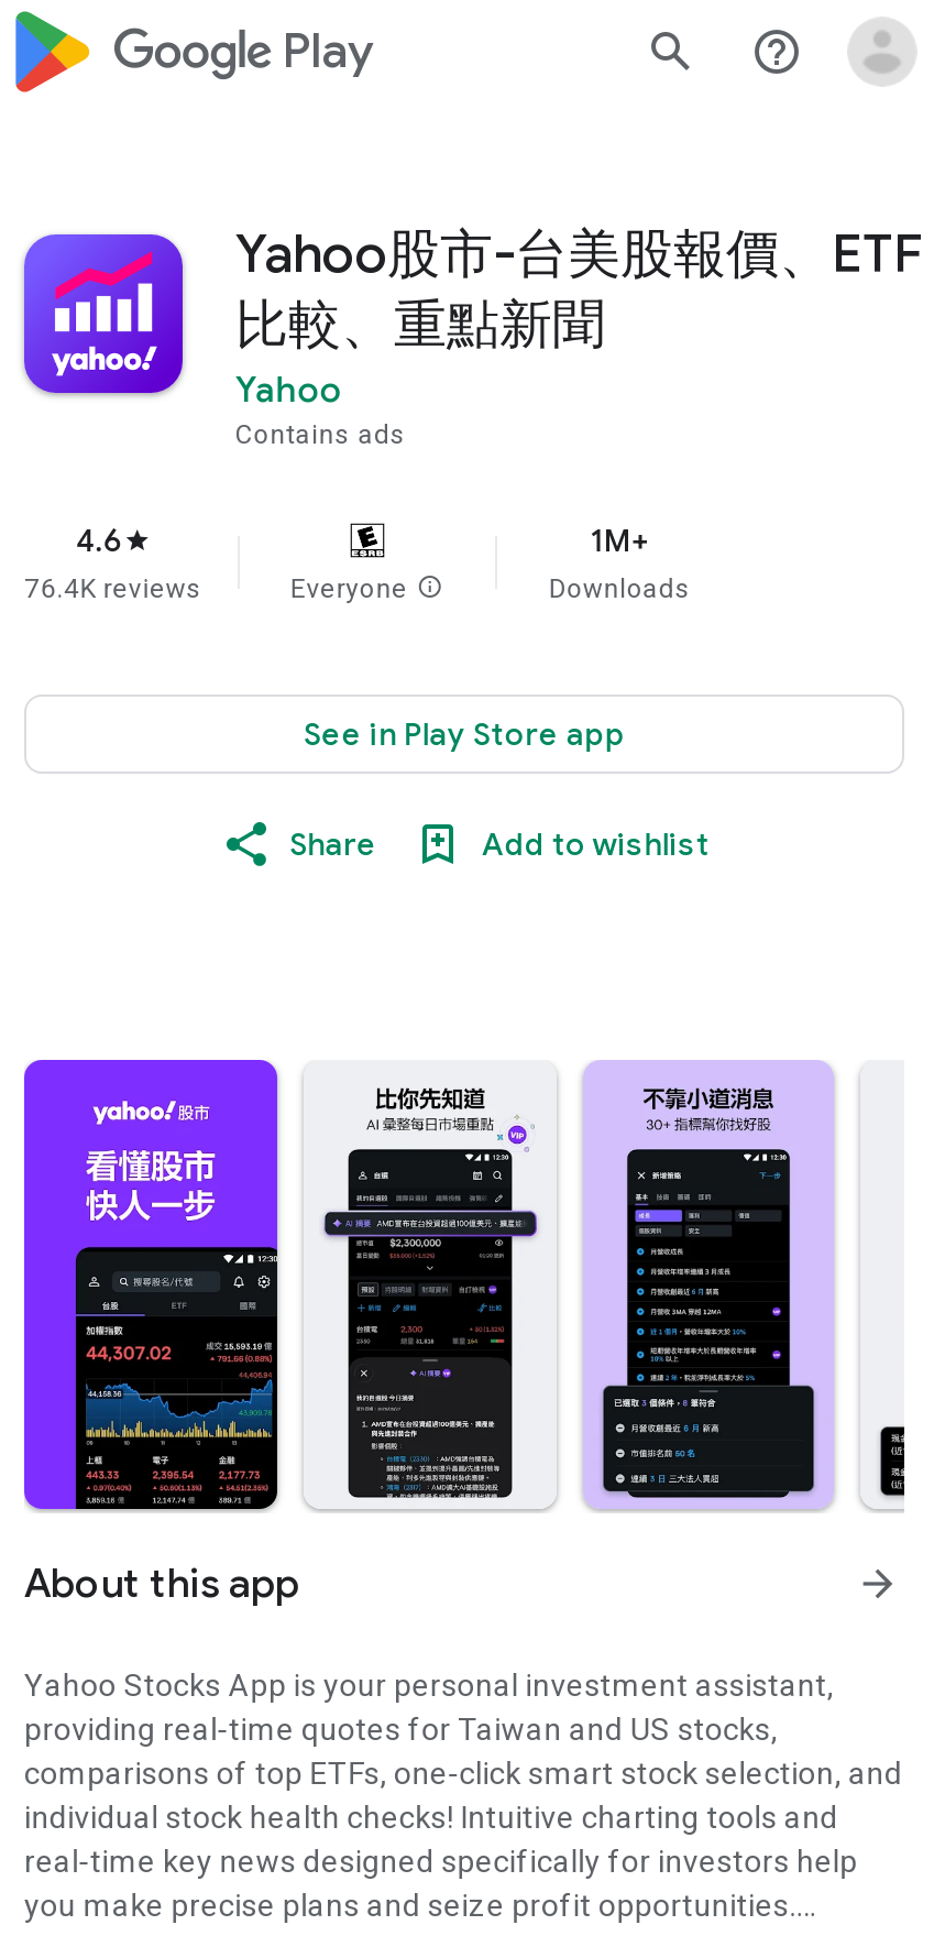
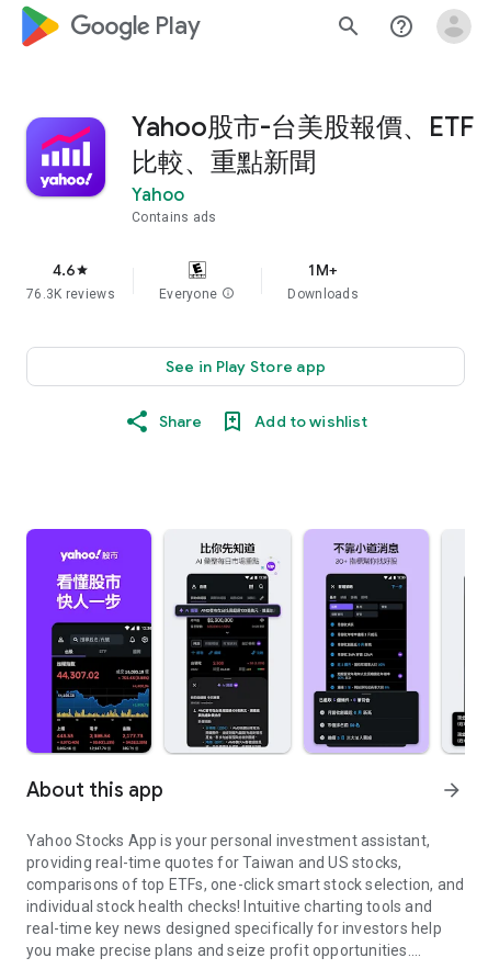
- 76.4K reviews
+ 76.3K reviews
